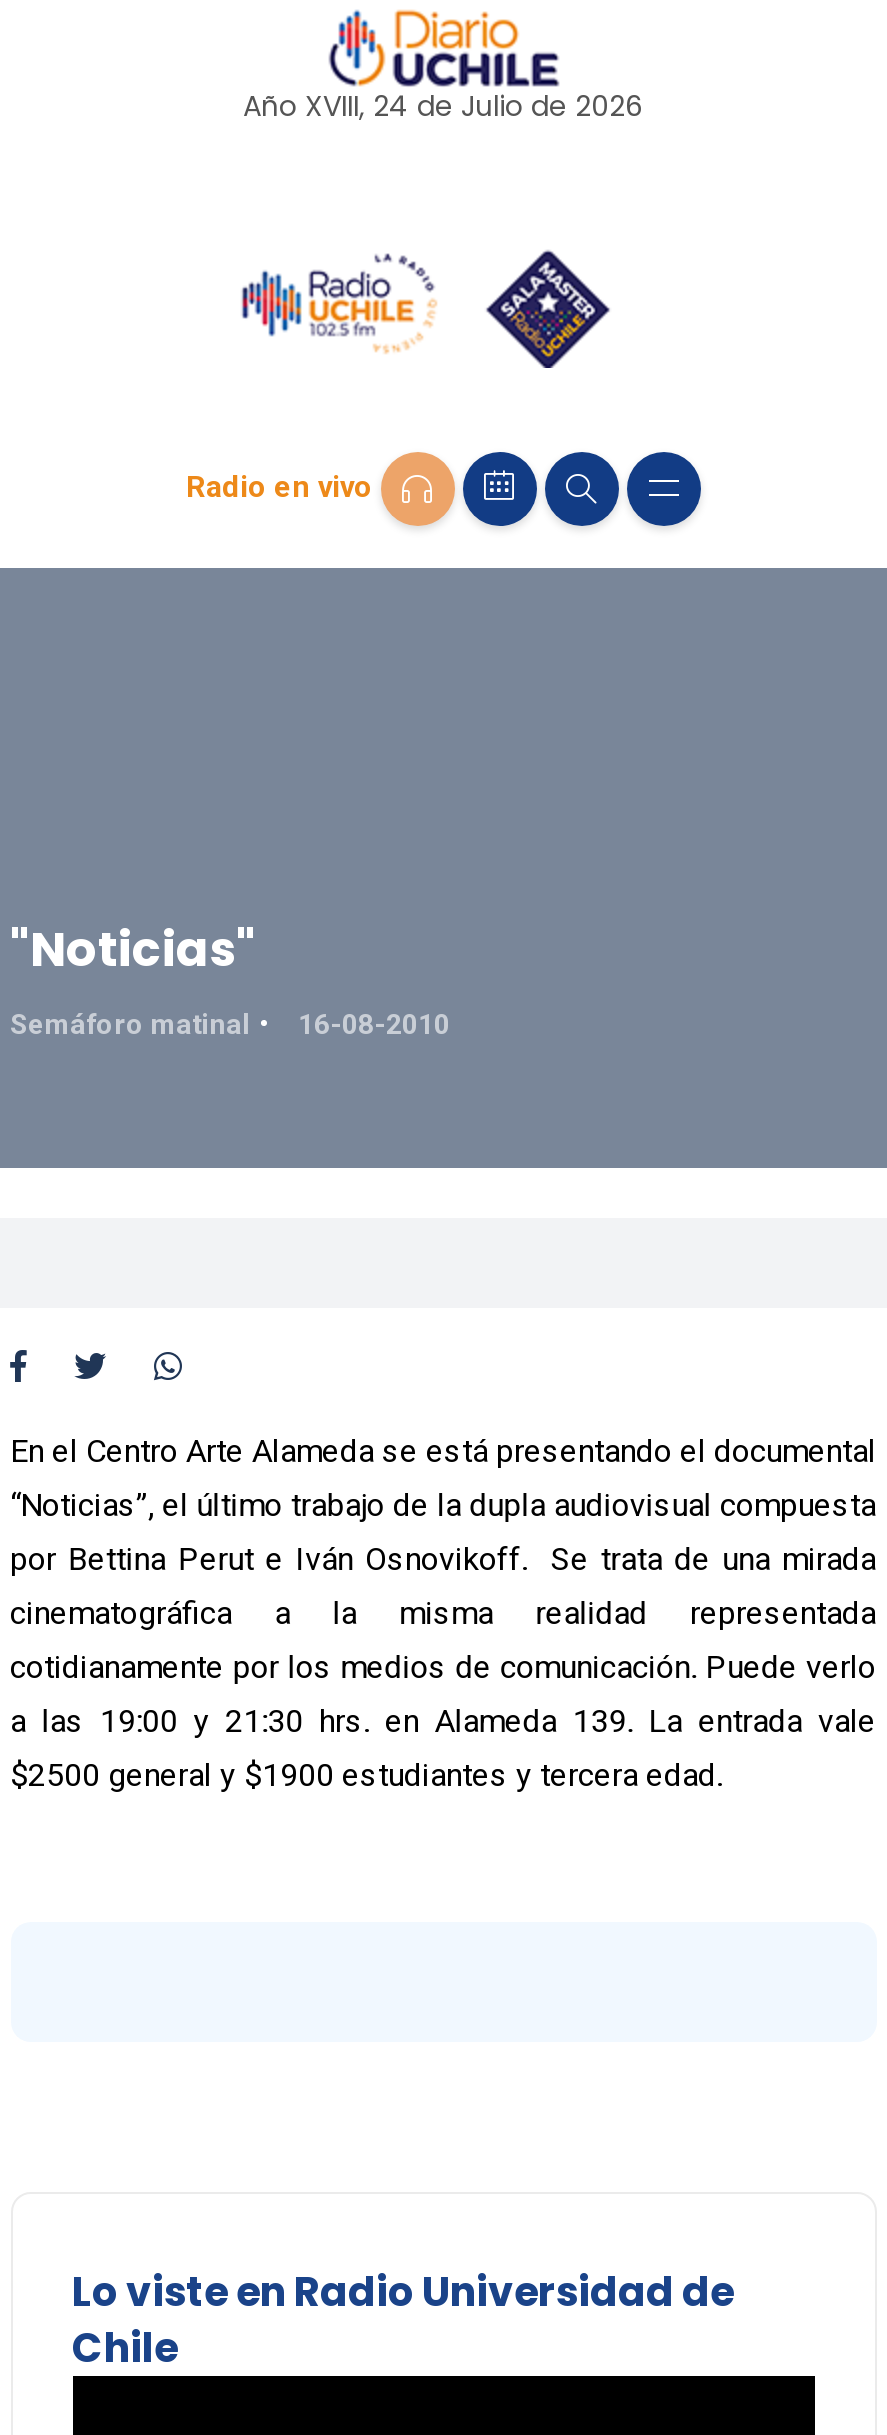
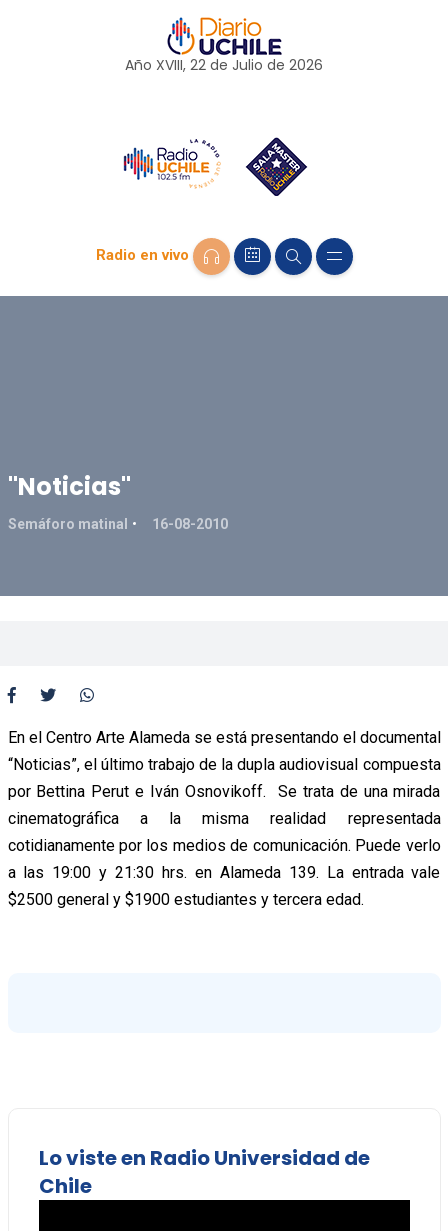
- Año XVIII, 24 de Juliode 2026
+ Año XVIII, 22 de Juliode 2026
